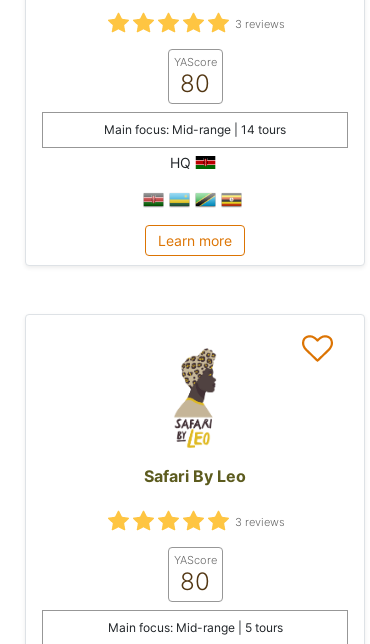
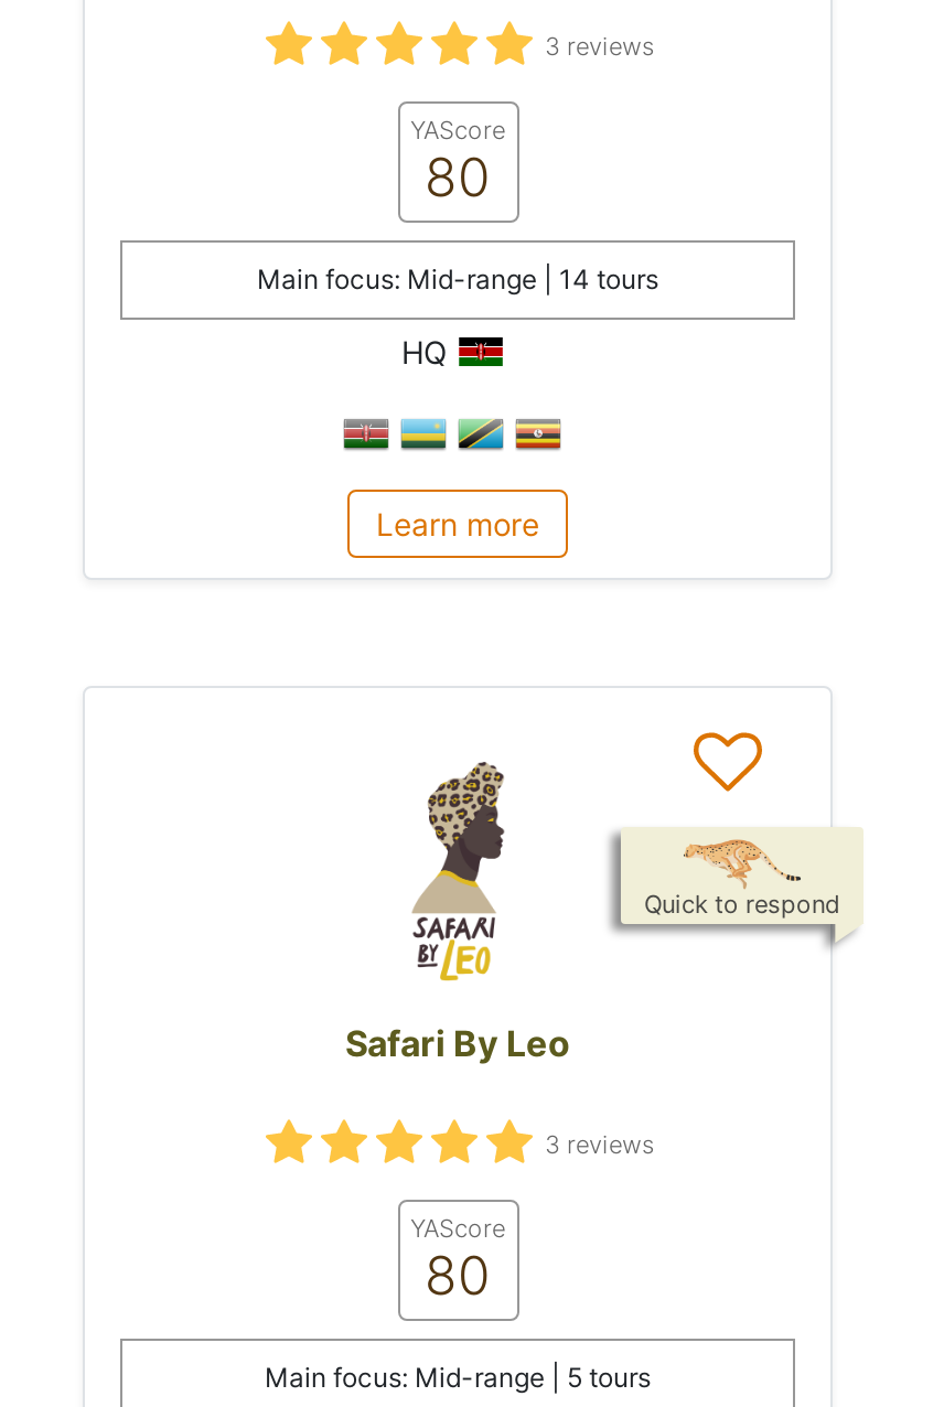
+ [image]
+ Quick to respond
